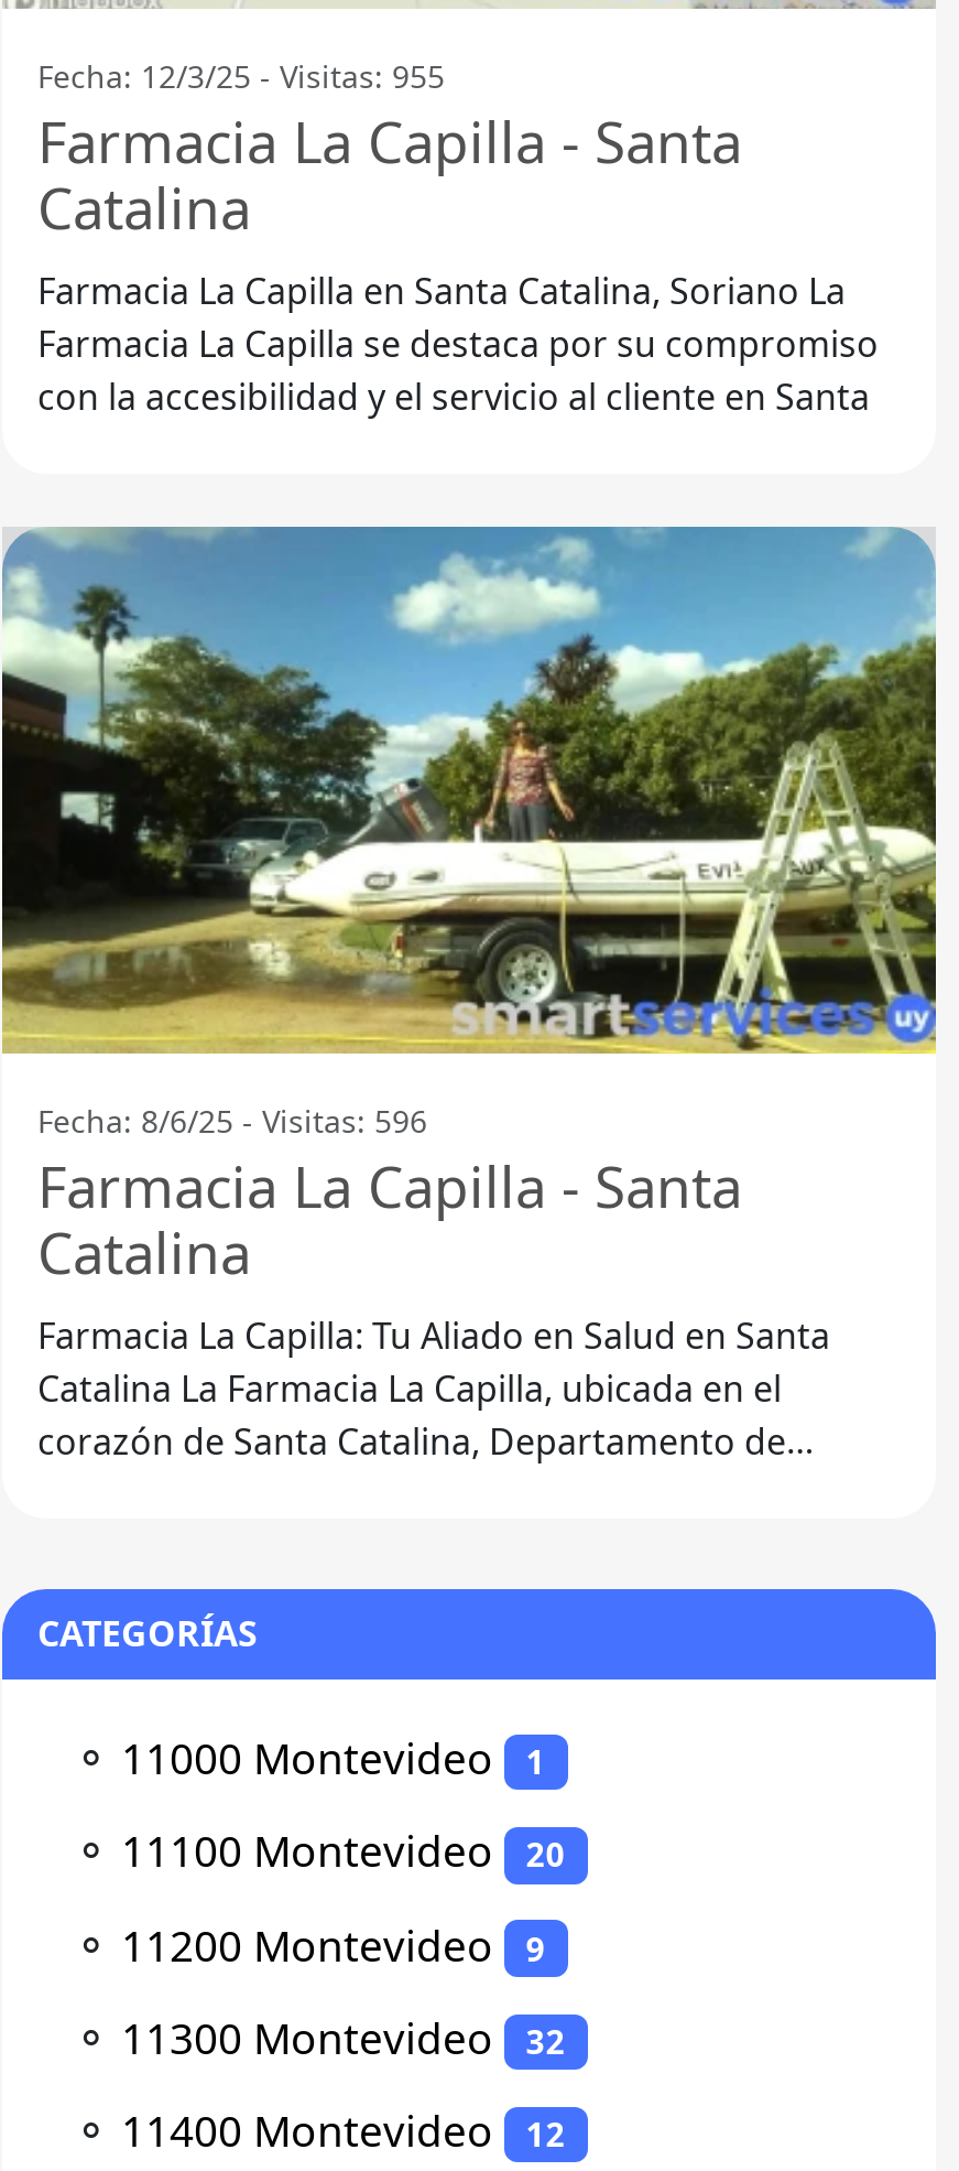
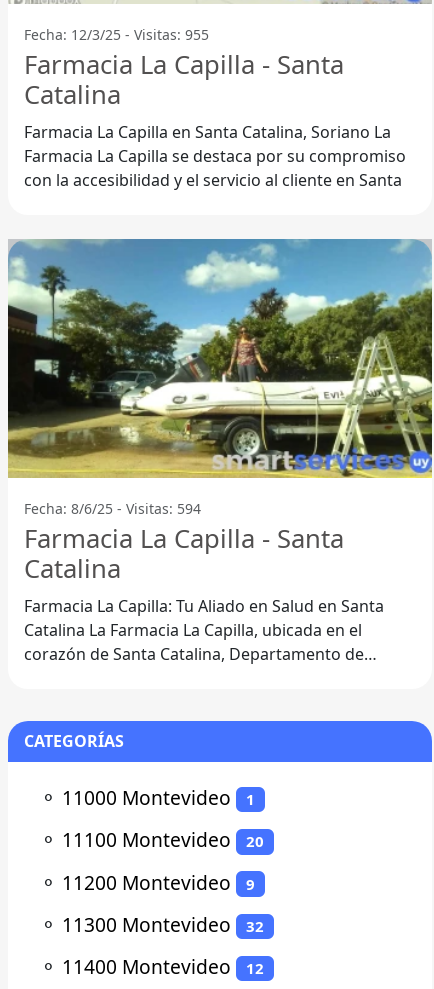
- Fecha: 8/6/25 - Visitas: 596
+ Fecha: 8/6/25 - Visitas: 594
